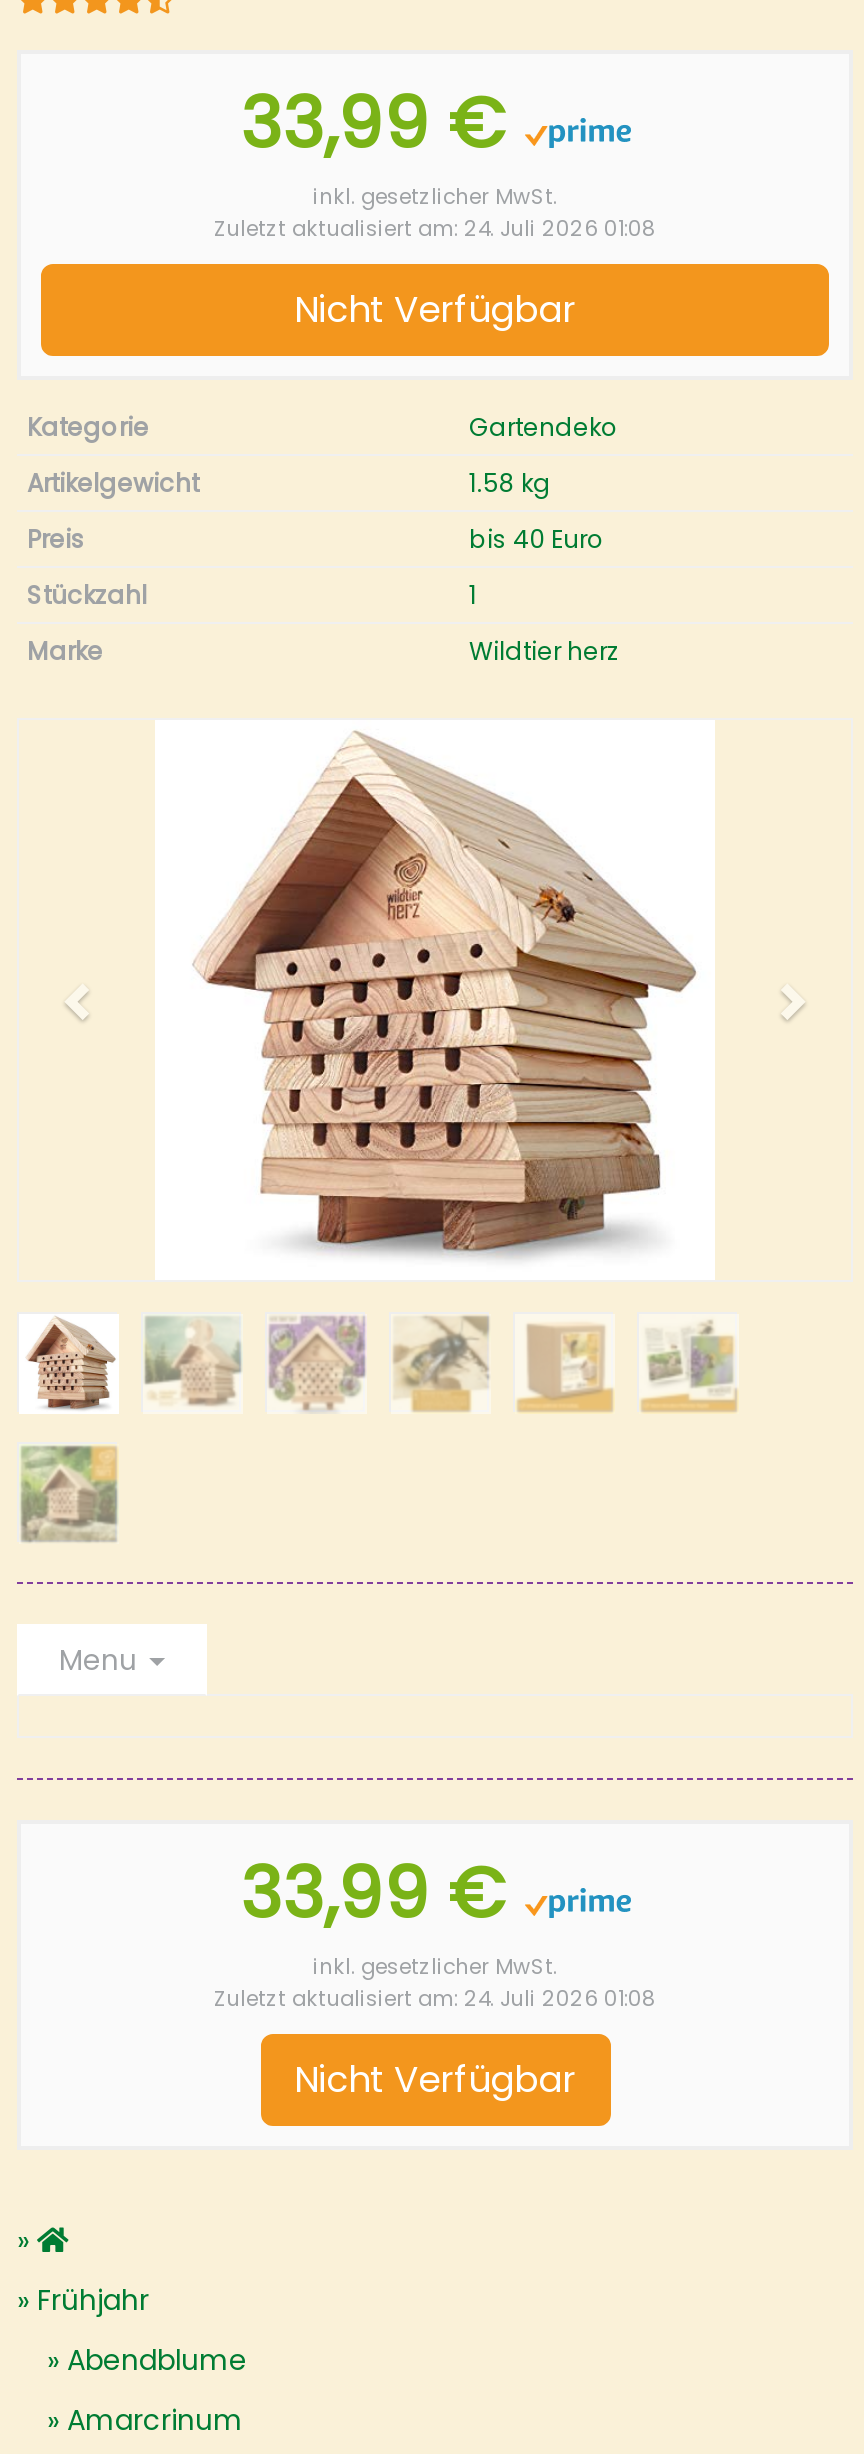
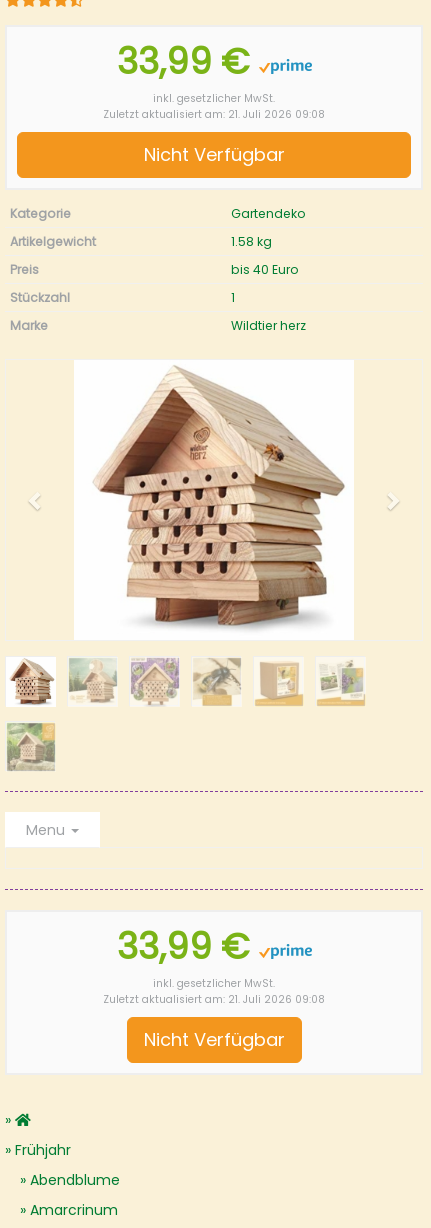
- Zuletzt aktualisiert am: 24. Juli 2026 01:08
+ Zuletzt aktualisiert am: 21. Juli 2026 09:08

- Zuletzt aktualisiert am: 24. Juli 2026 01:08
+ Zuletzt aktualisiert am: 21. Juli 2026 09:08
